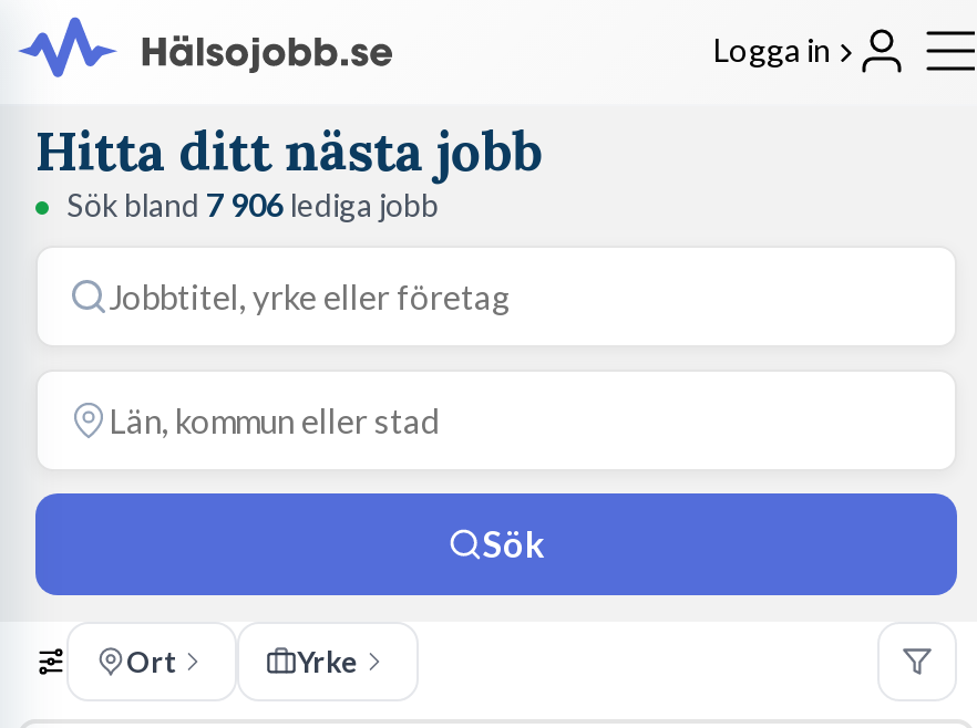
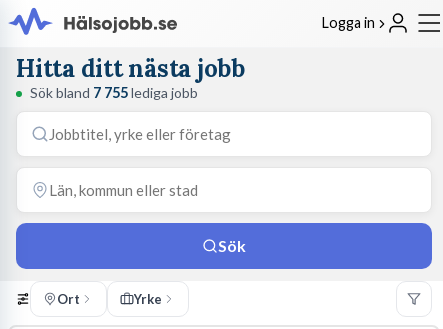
- Sök bland 7 906 lediga jobb
+ Sök bland 7 755 lediga jobb
